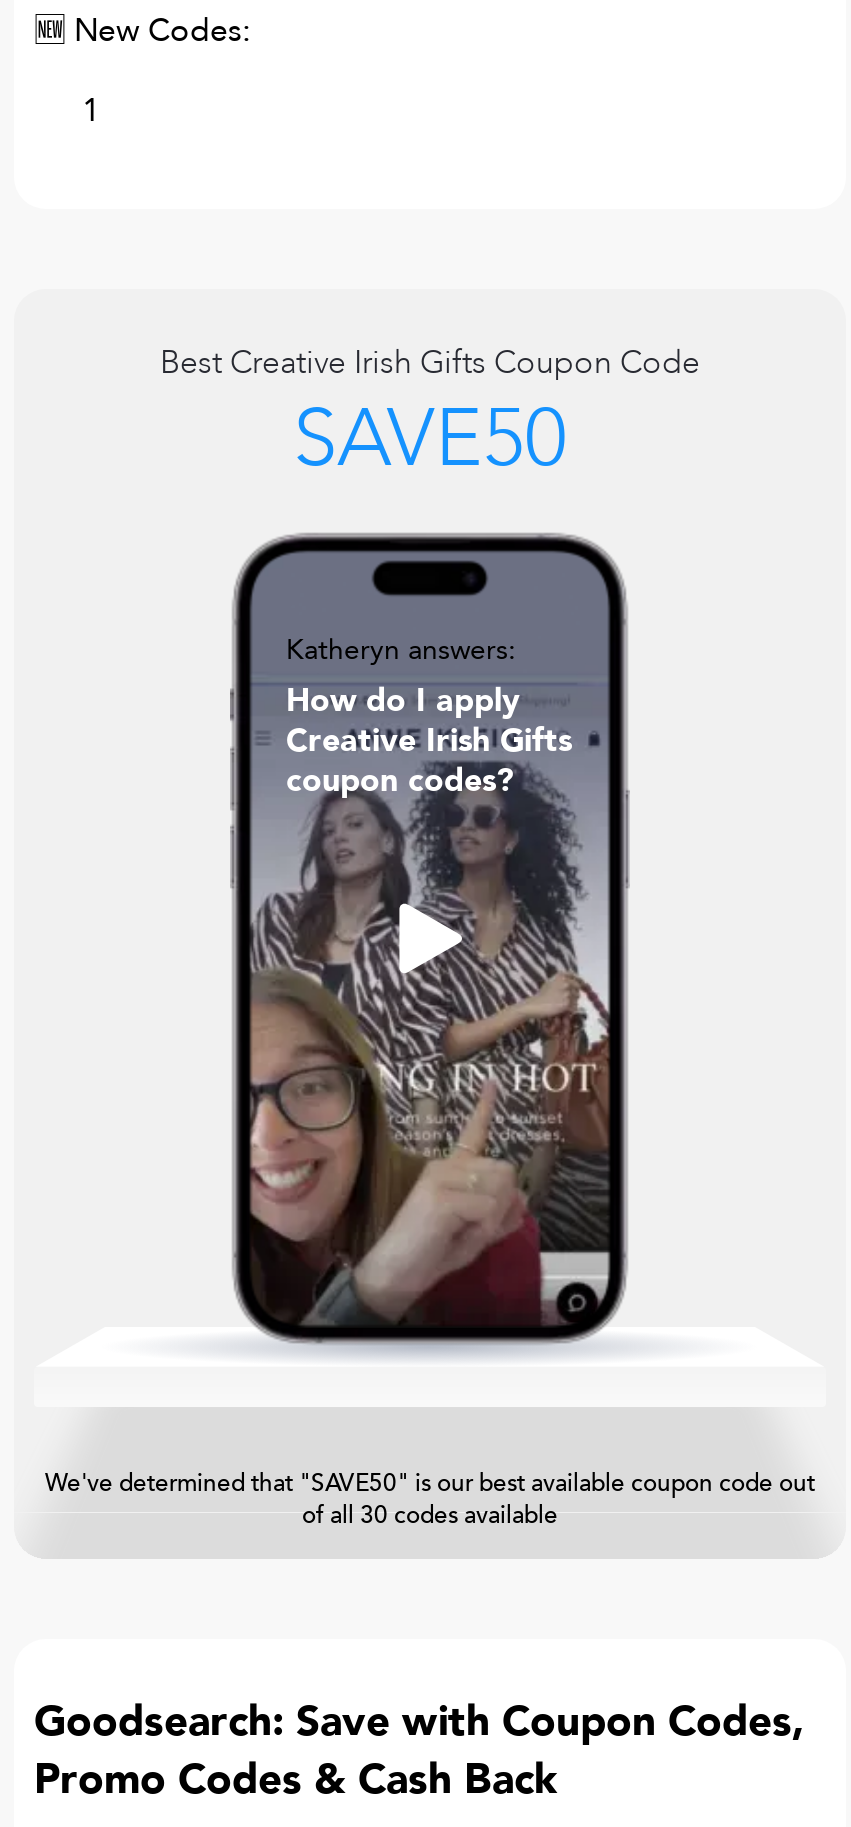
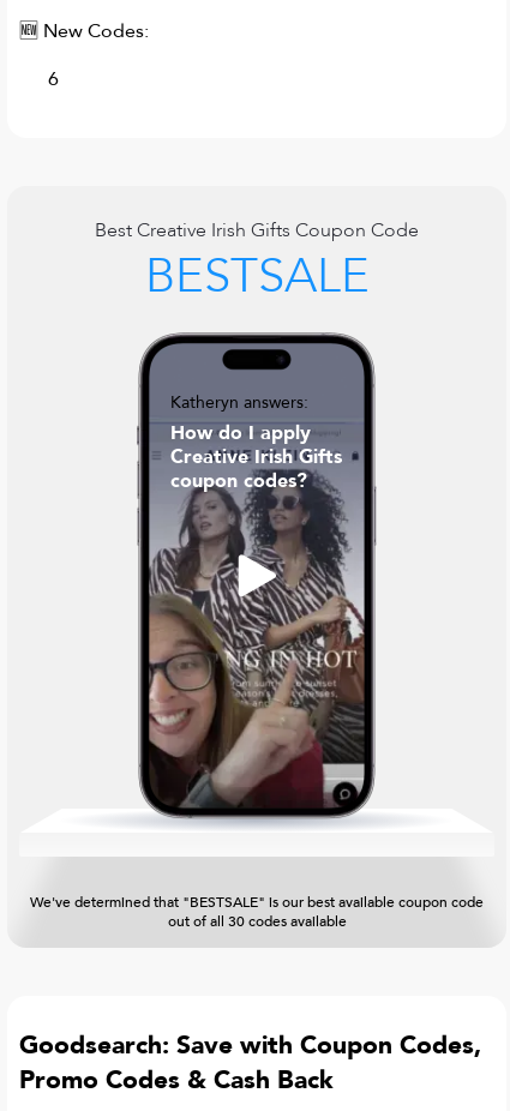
- 1
+ 6

- SAVE50
+ BESTSALE

- We've determined that "SAVE50" is our best available coupon code out
- of all 30 codes available
+ We've determined that "BESTSALE" is our best available coupon code
+ out of all 30 codes available
